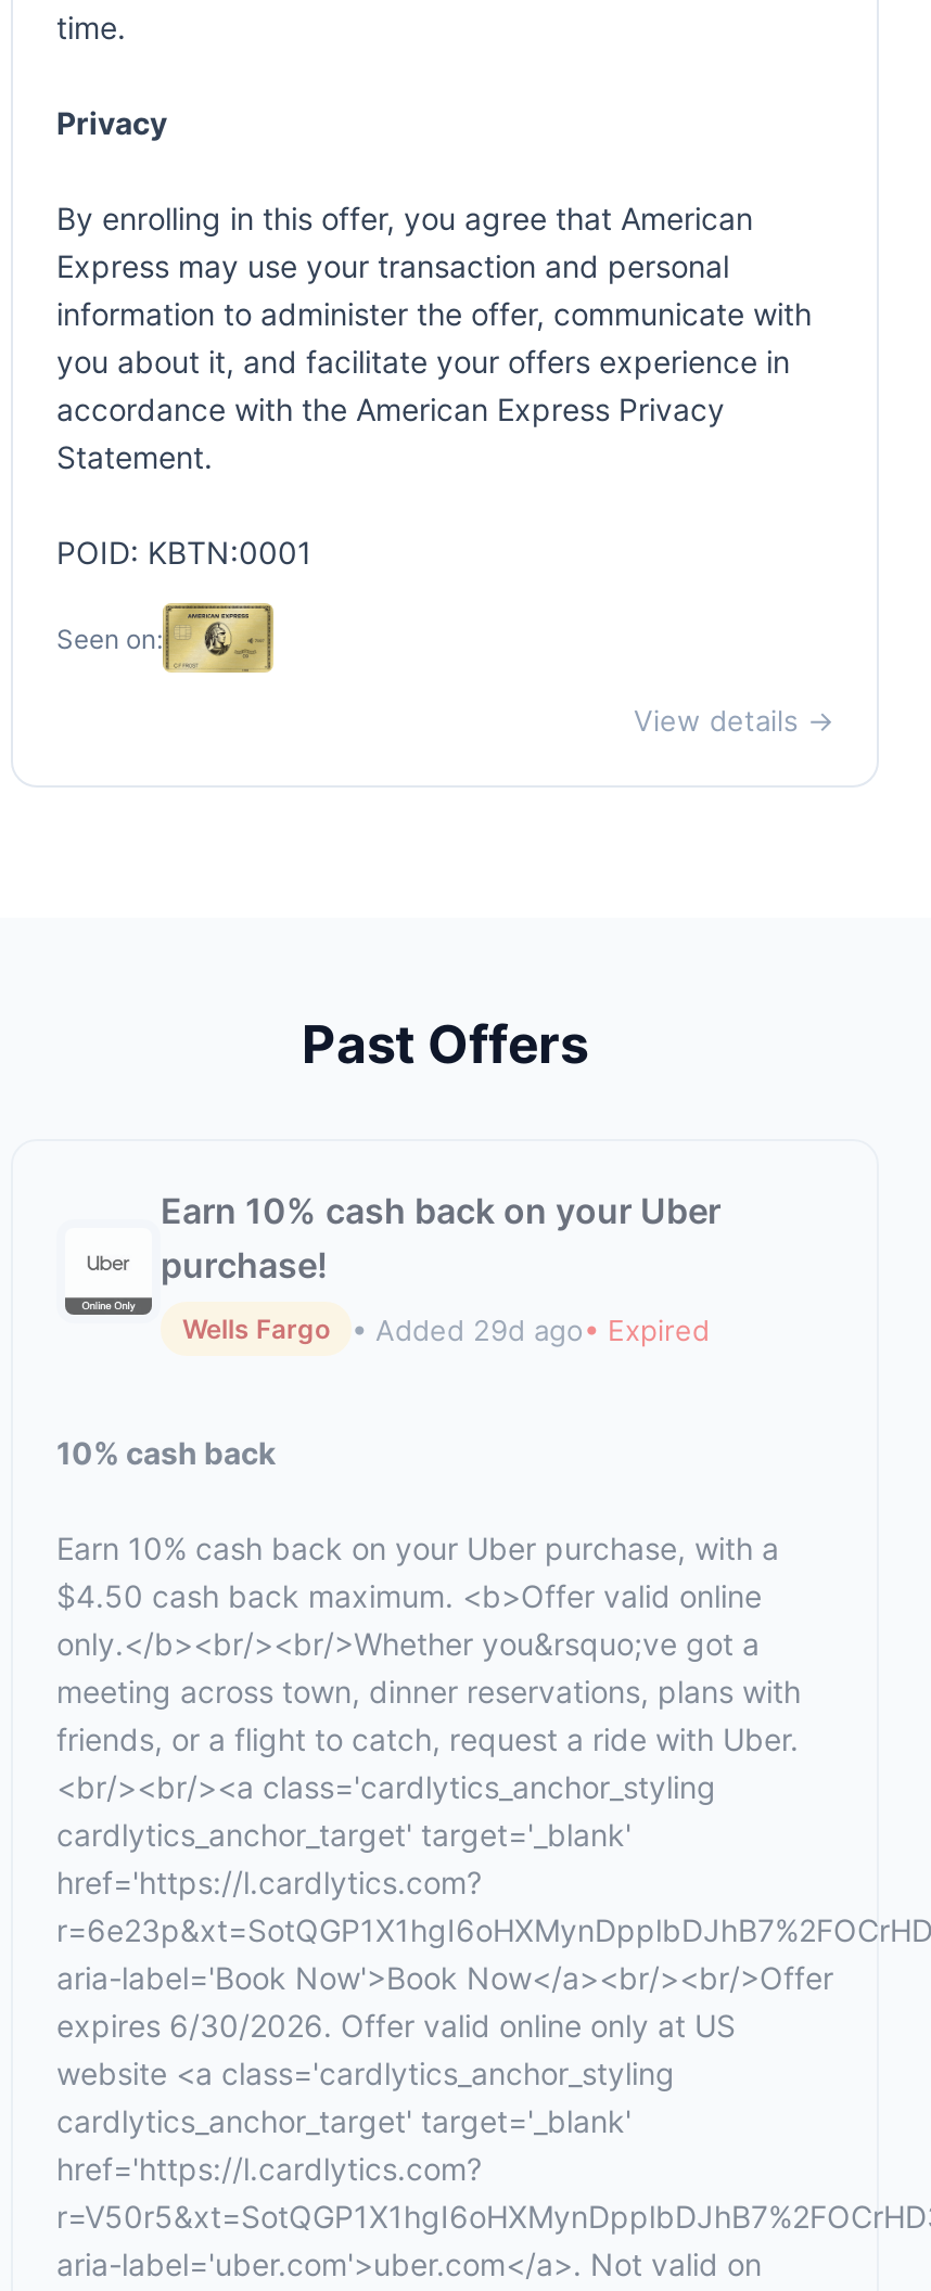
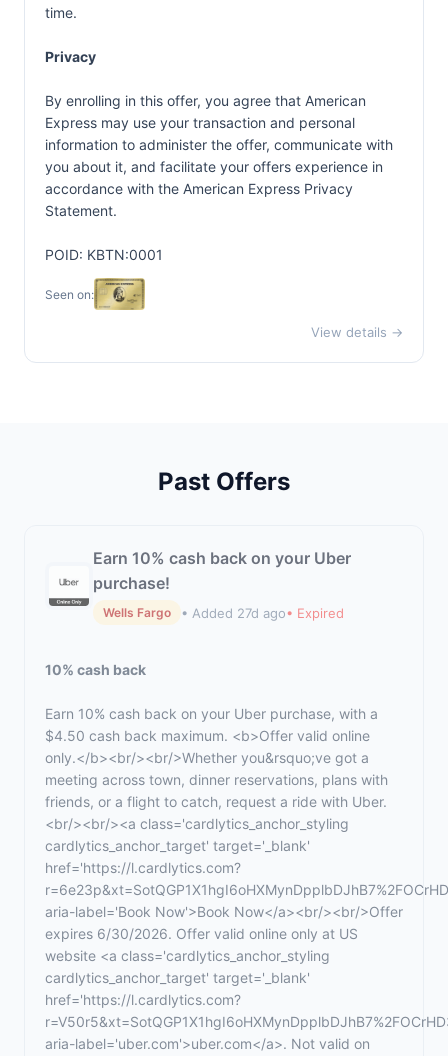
- • Added 29d ago• Expired
+ • Added 27d ago• Expired
